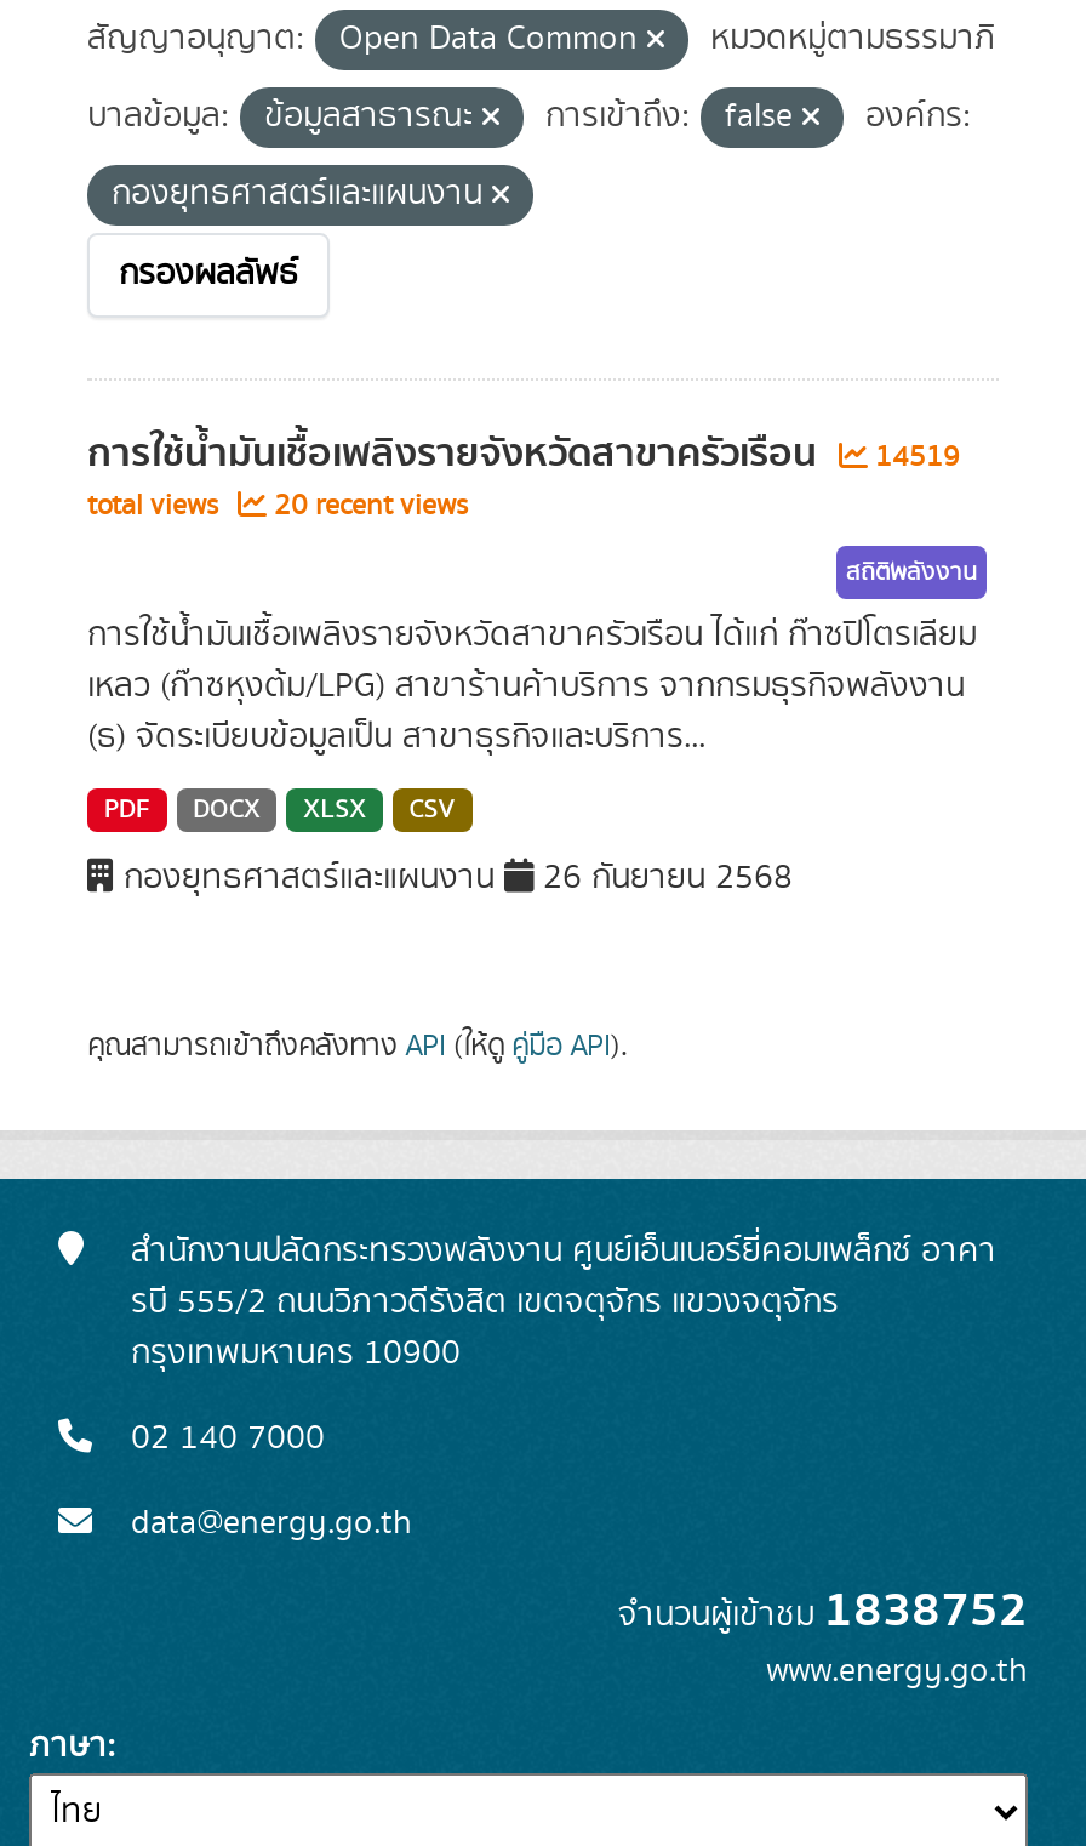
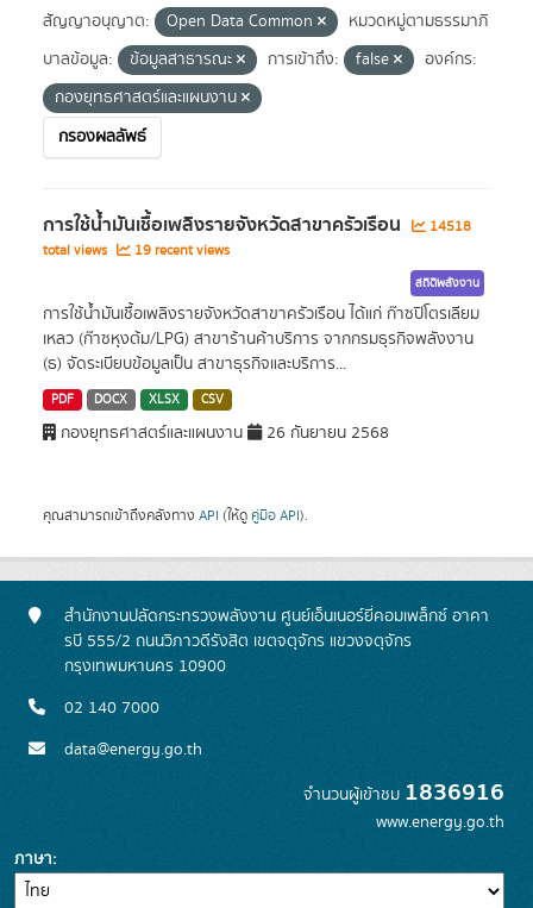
- การใช้น้ำมันเชื้อเพลิงรายจังหวัดสาขาครัวเรือน 14519
+ การใช้น้ำมันเชื้อเพลิงรายจังหวัดสาขาครัวเรือน 14518

- total views 20 recent views
+ total views 19 recent views

- จำนวนผู้เข้าชม1838752
+ จำนวนผู้เข้าชม1836916
